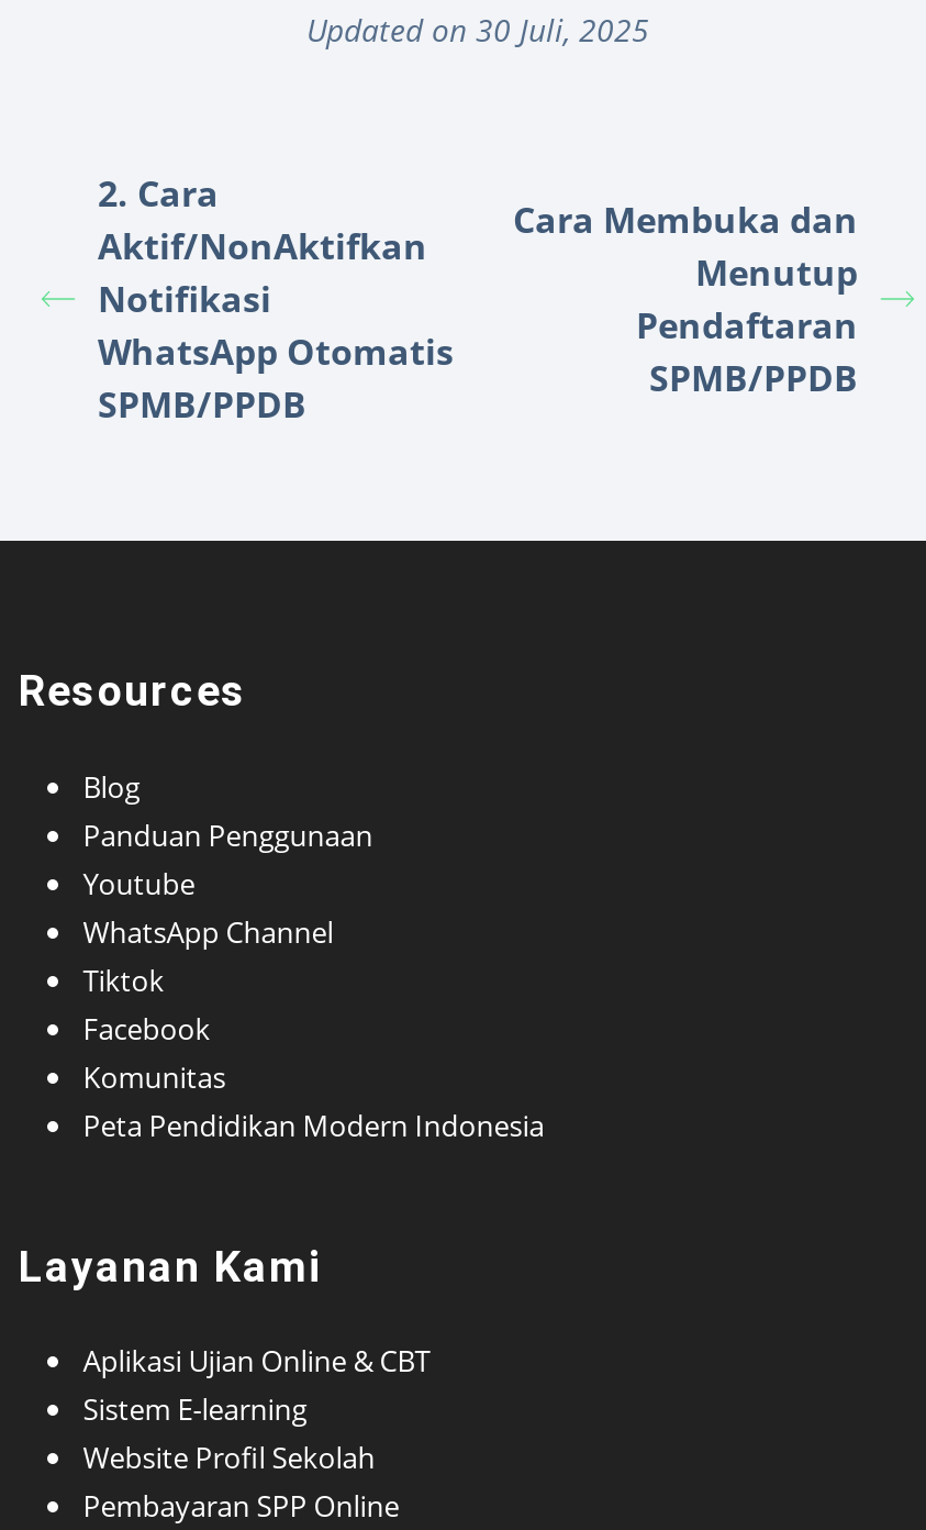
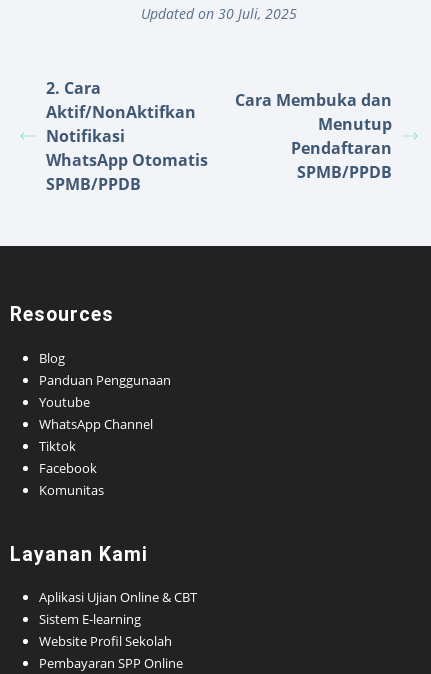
- Peta Pendidikan Modern Indonesia
